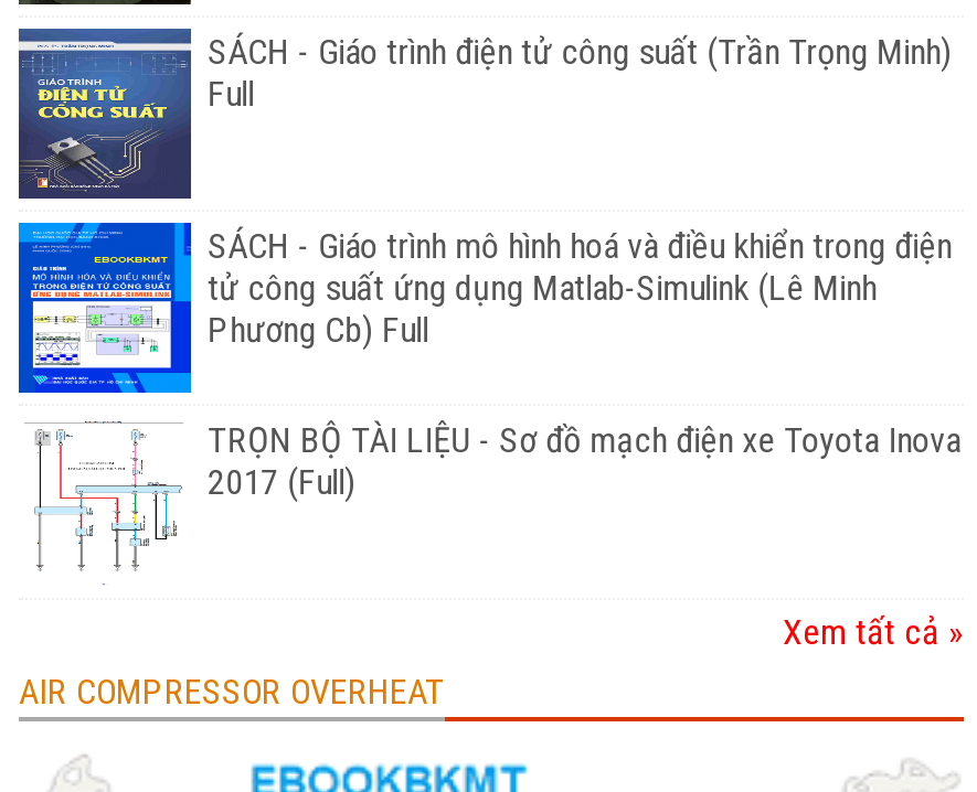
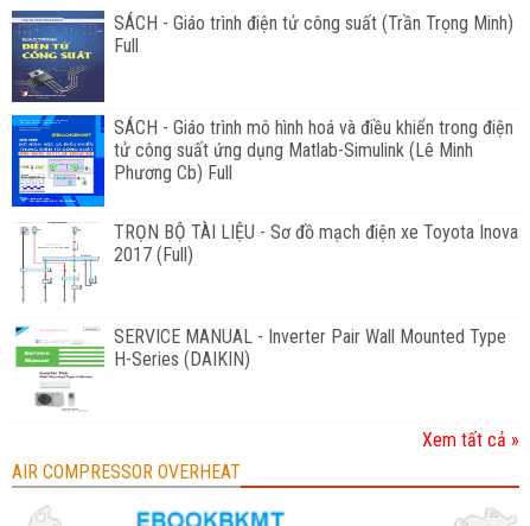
+ [image]
+ SERVICE MANUAL - Inverter Pair Wall Mounted Type
+ H-Series (DAIKIN)
